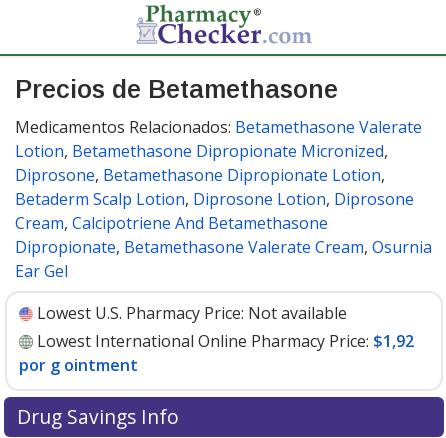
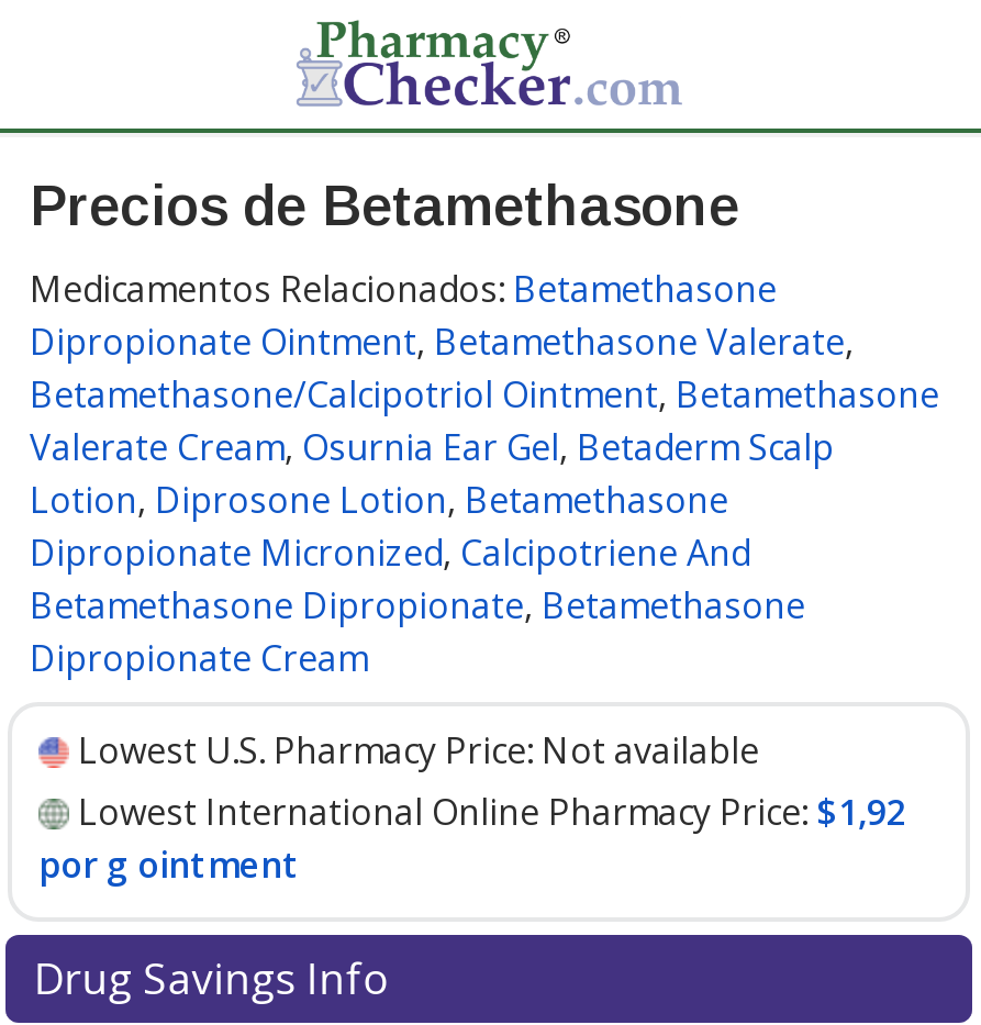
- Medicamentos Relacionados: Betamethasone Valerate
- Lotion, Betamethasone Dipropionate Micronized,
- Diprosone, Betamethasone Dipropionate Lotion,
- Betaderm Scalp Lotion, Diprosone Lotion, Diprosone
- Cream, Calcipotriene And Betamethasone
- Dipropionate, Betamethasone Valerate Cream, Osurnia
- Ear Gel
+ Medicamentos Relacionados: Betamethasone
+ Dipropionate Ointment, Betamethasone Valerate,
+ Betamethasone/Calcipotriol Ointment, Betamethasone
+ Valerate Cream, Osurnia Ear Gel, Betaderm Scalp
+ Lotion, Diprosone Lotion, Betamethasone
+ Dipropionate Micronized, Calcipotriene And
+ Betamethasone Dipropionate, Betamethasone
+ Dipropionate Cream
